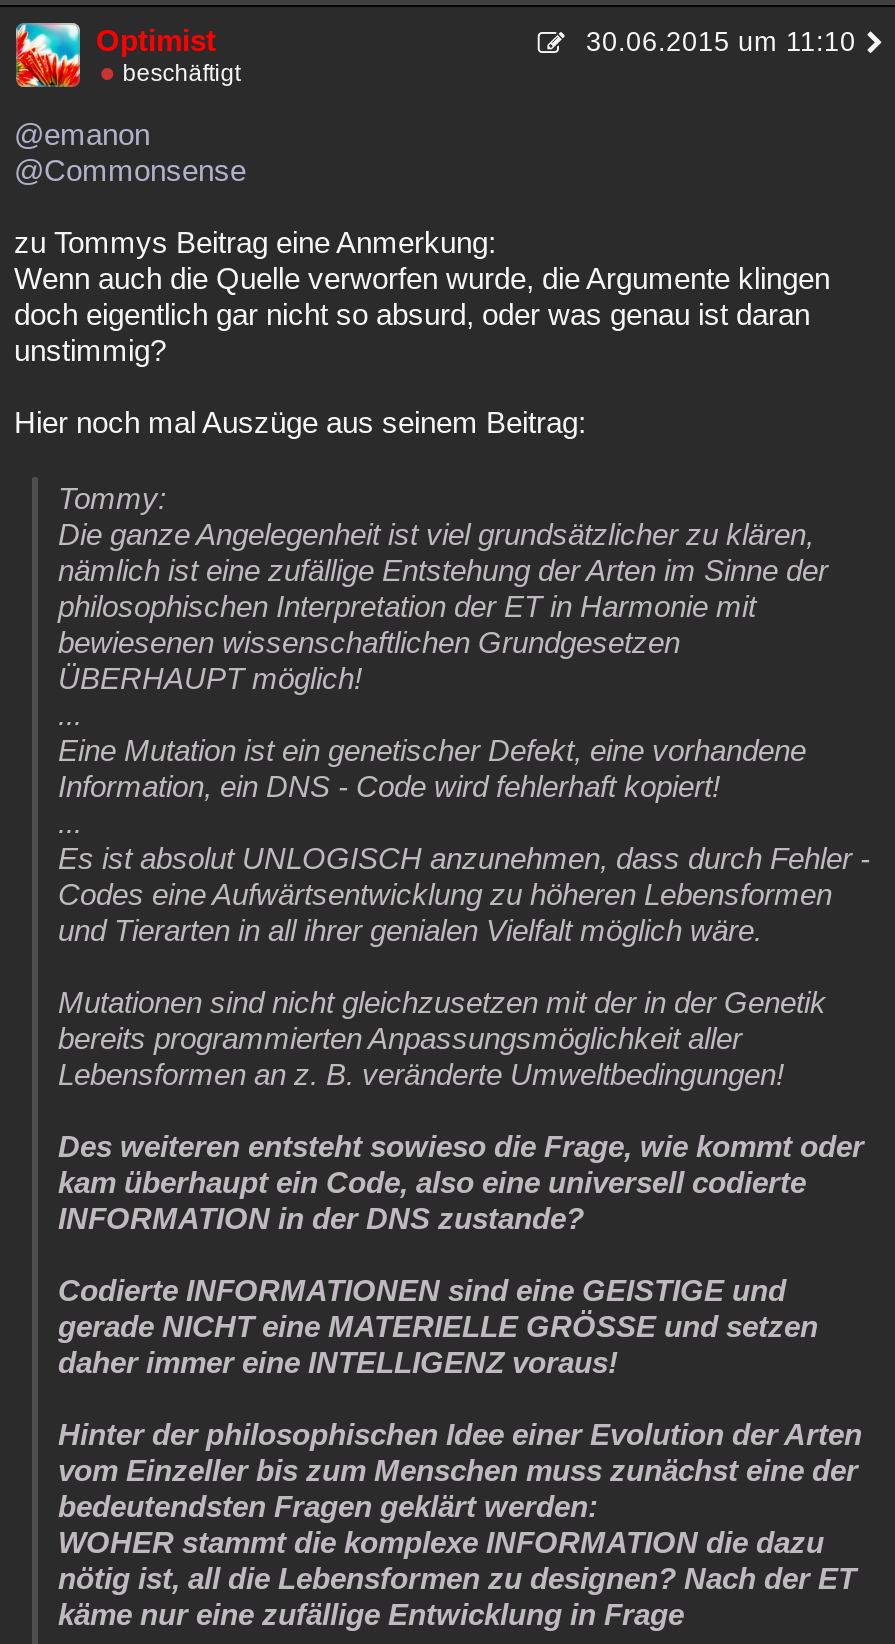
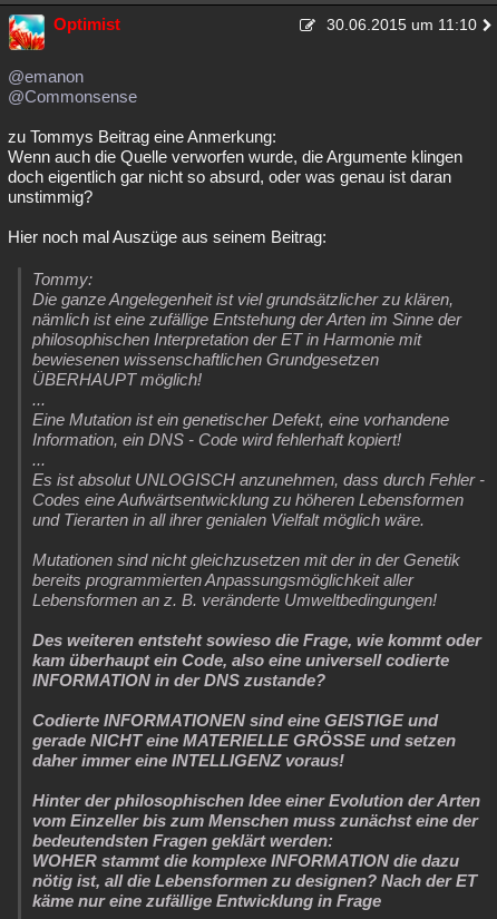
- beschäftigt
